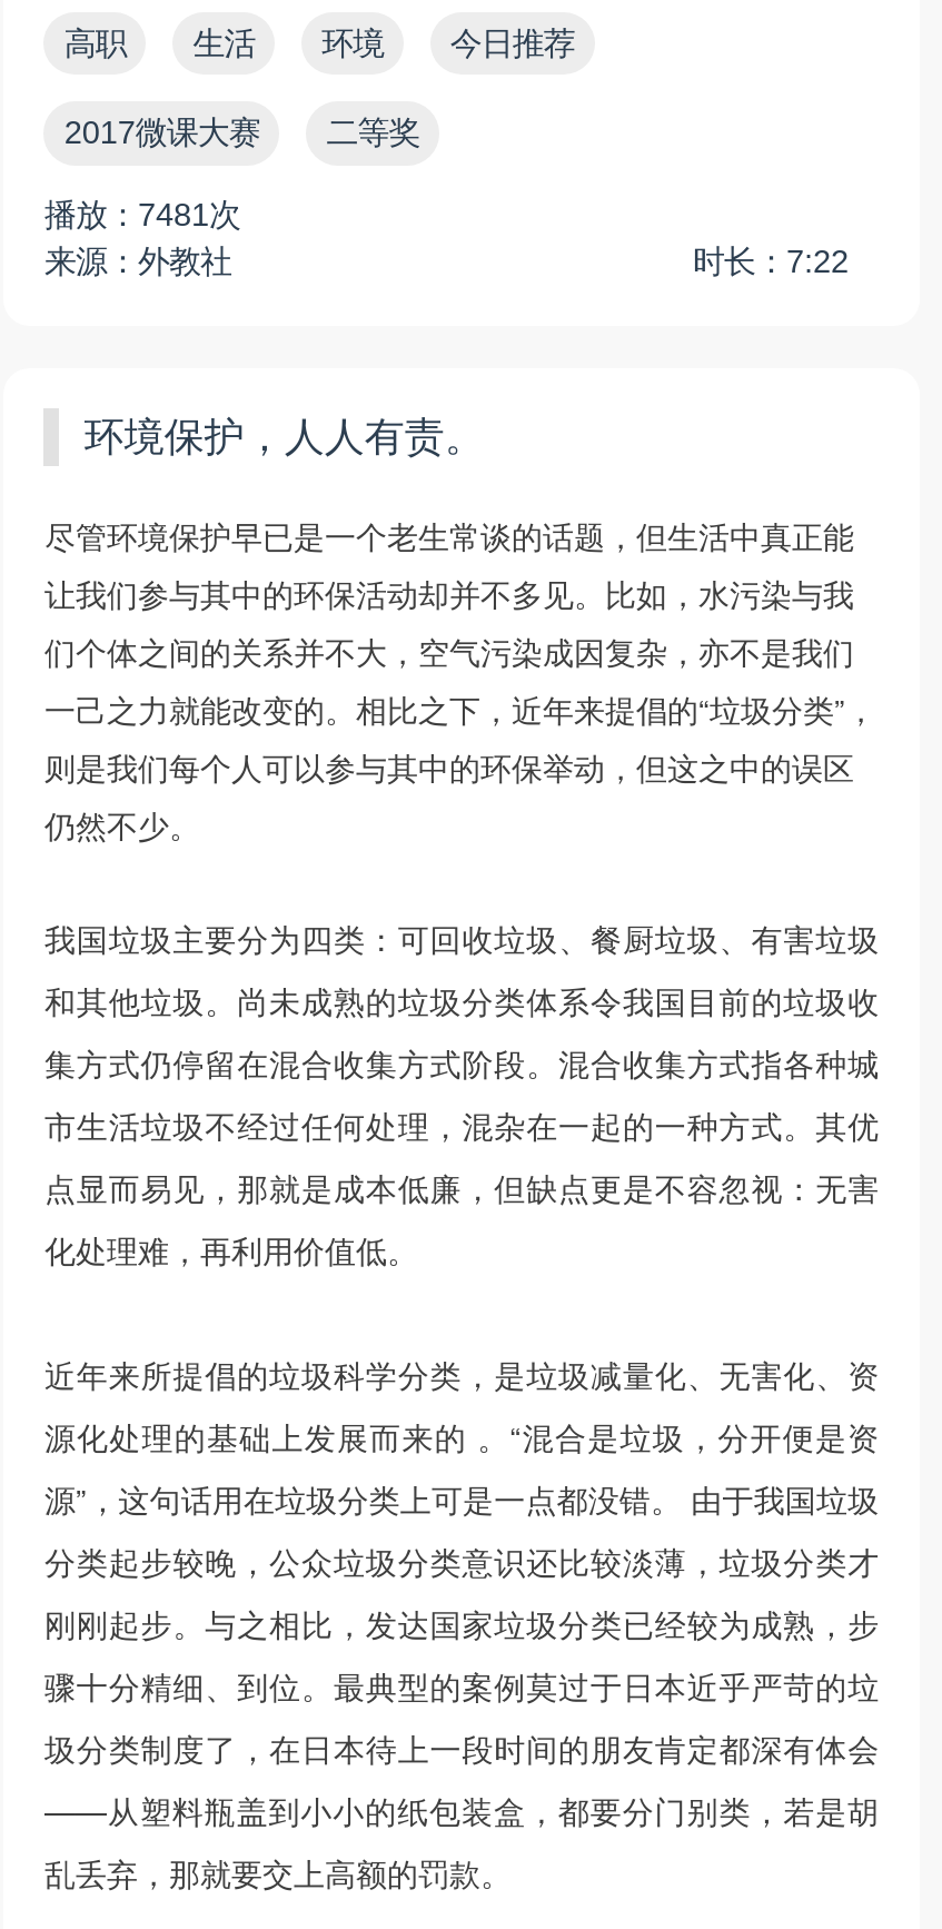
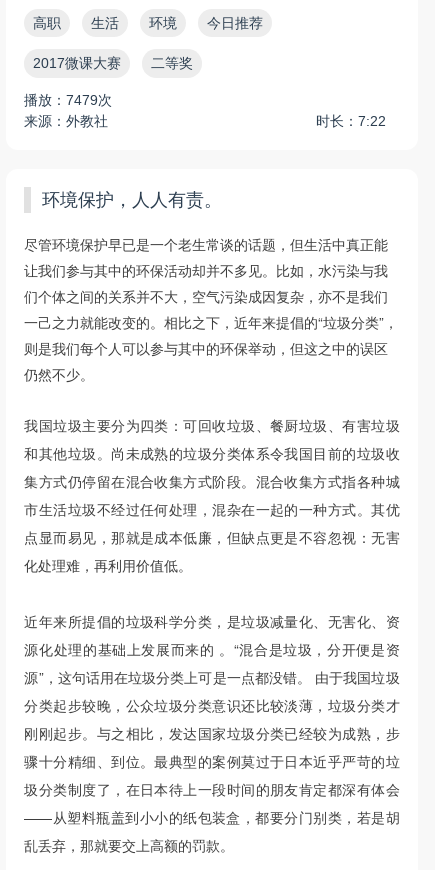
- 播放：7481次
+ 播放：7479次
